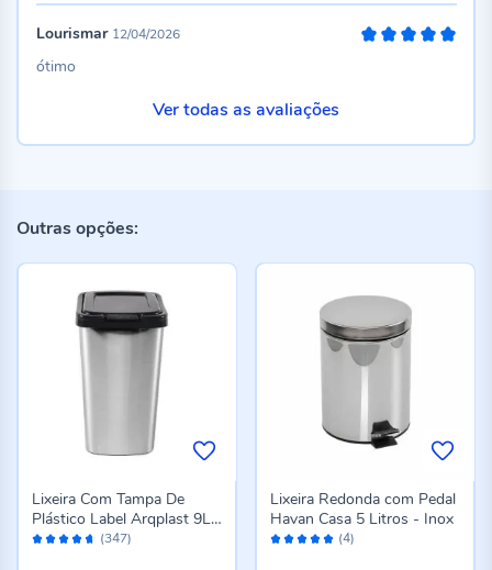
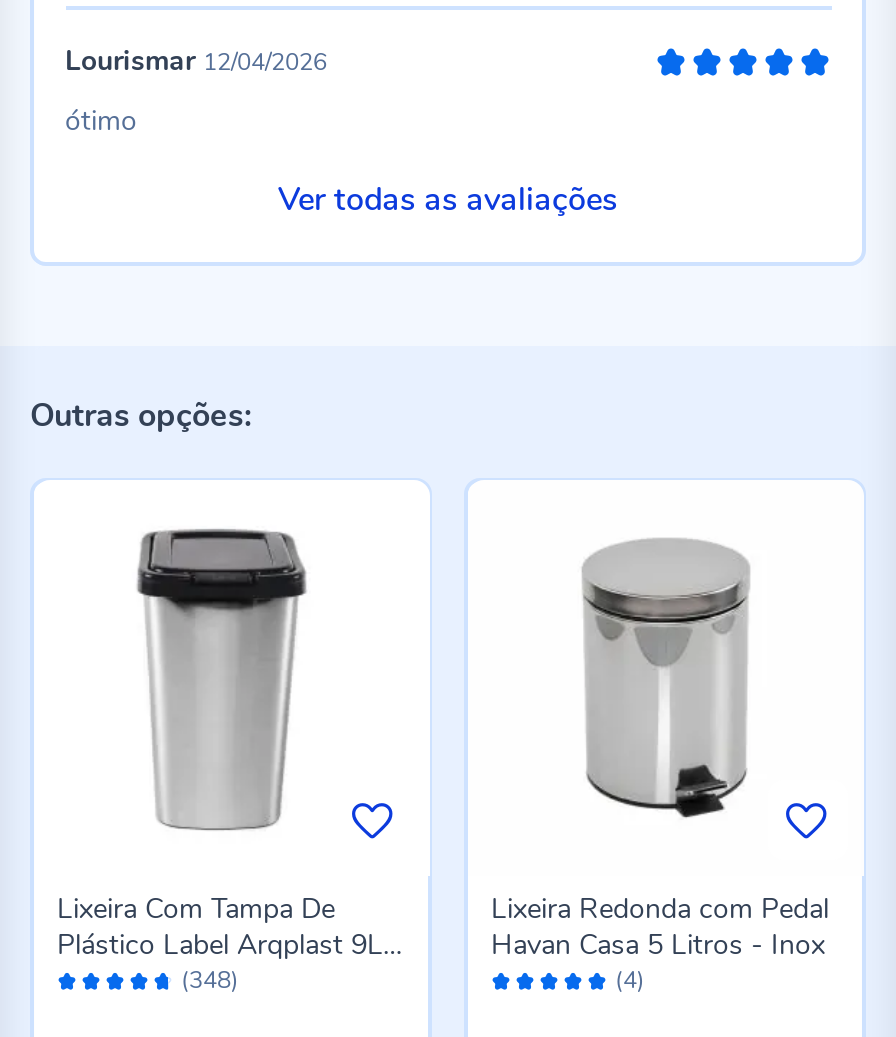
- (347)
+ (348)
